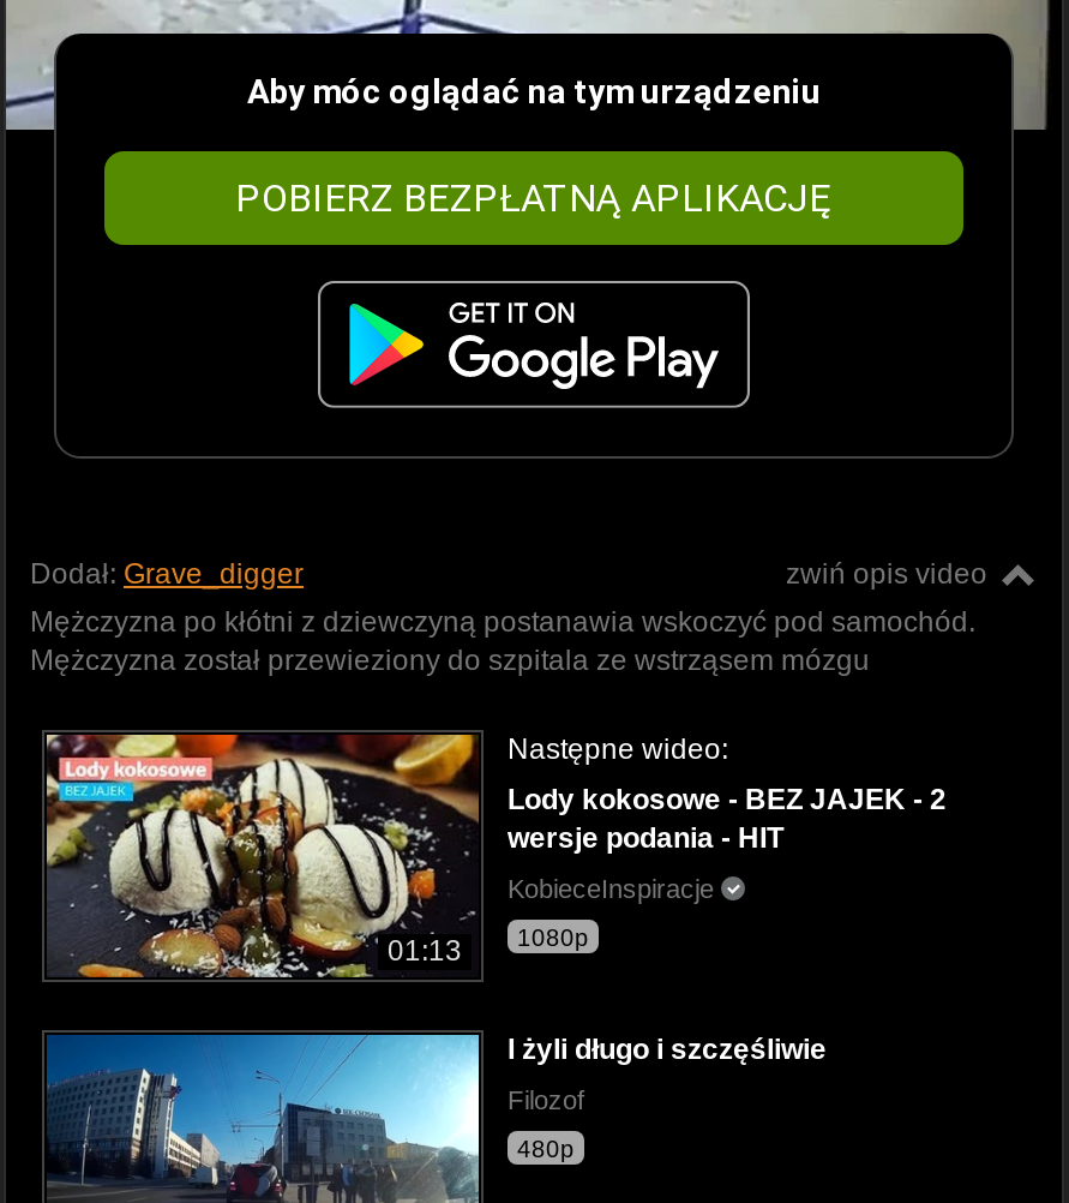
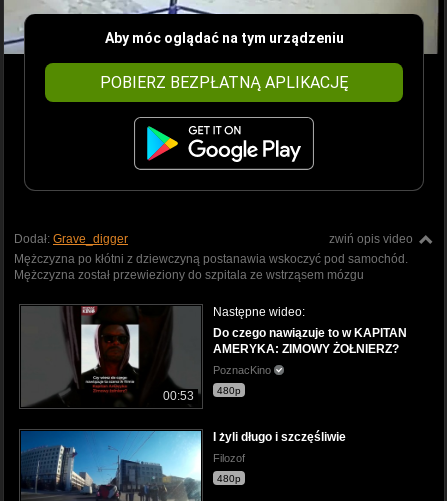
- [image]
- 01:13
+ [image]
+ 00:53

- Lody kokosowe - BEZ JAJEK - 2
- wersje podania - HIT
+ Do czego nawiązuje to w KAPITAN
+ AMERYKA: ZIMOWY ŻOŁNIERZ?

- KobieceInspiracje
+ PoznacKino

- 1080p
+ 480p
